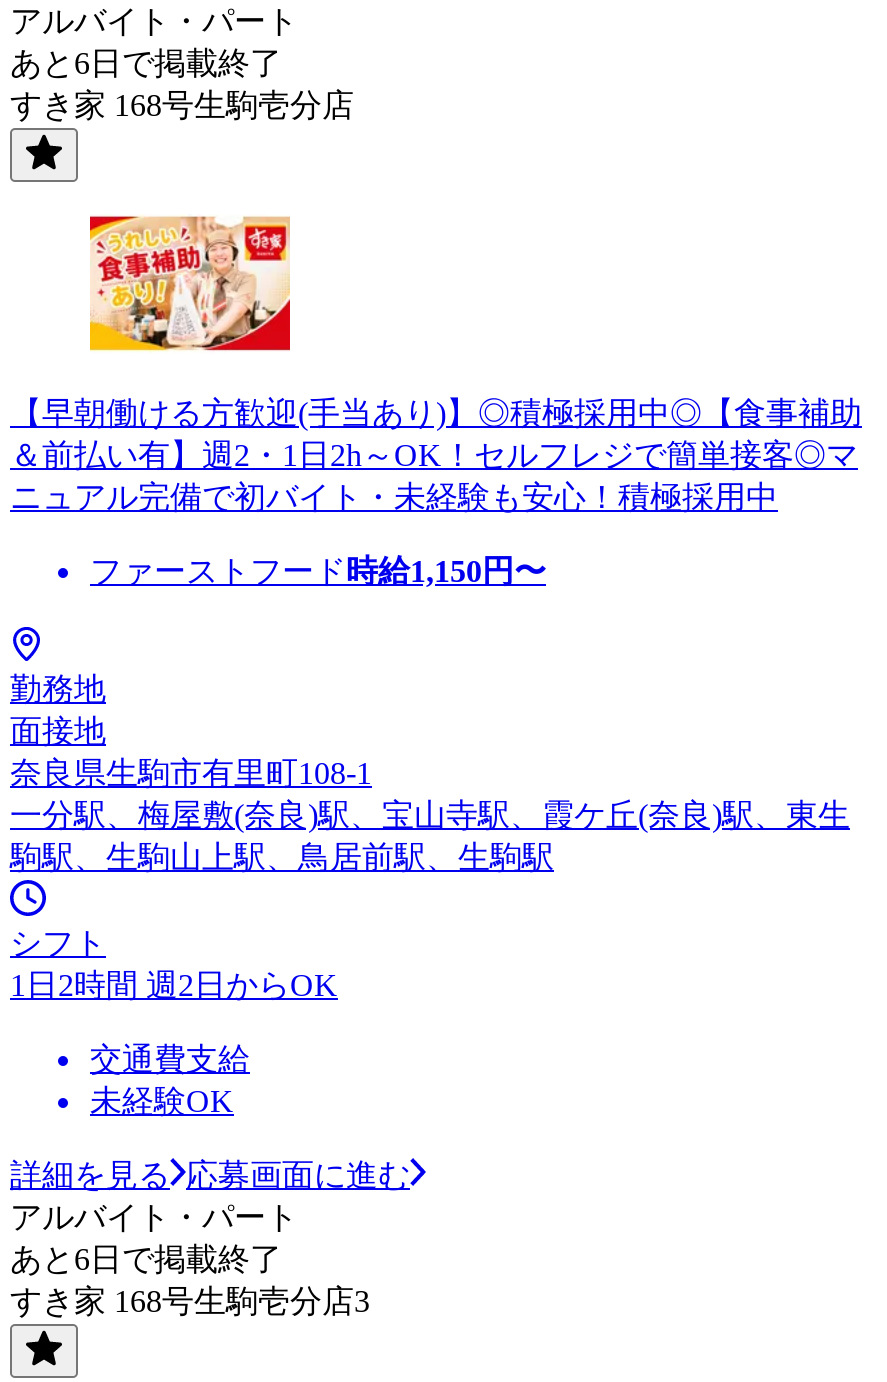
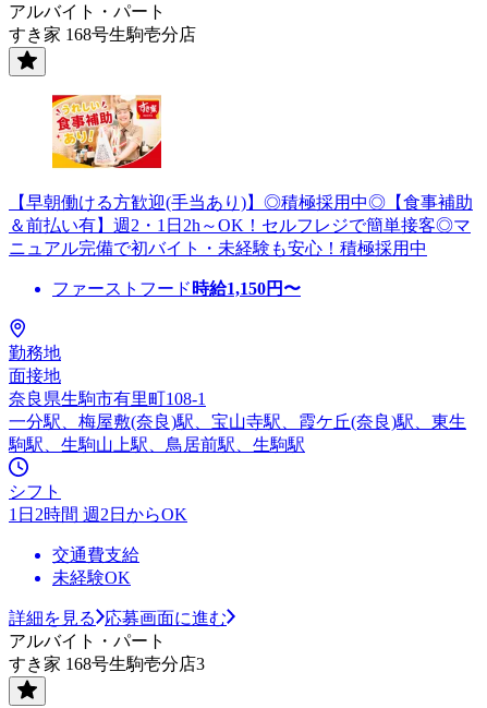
- あと6日で掲載終了

- あと6日で掲載終了
